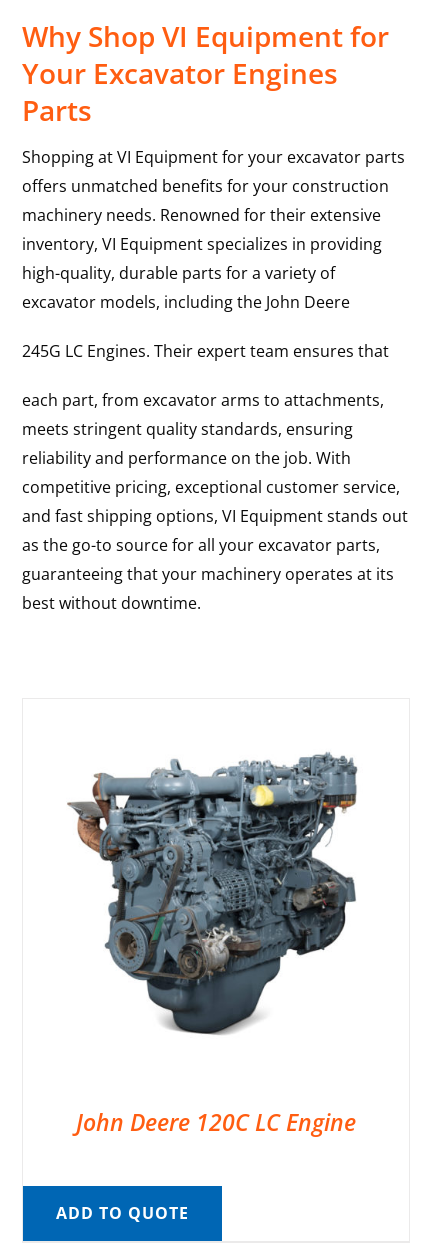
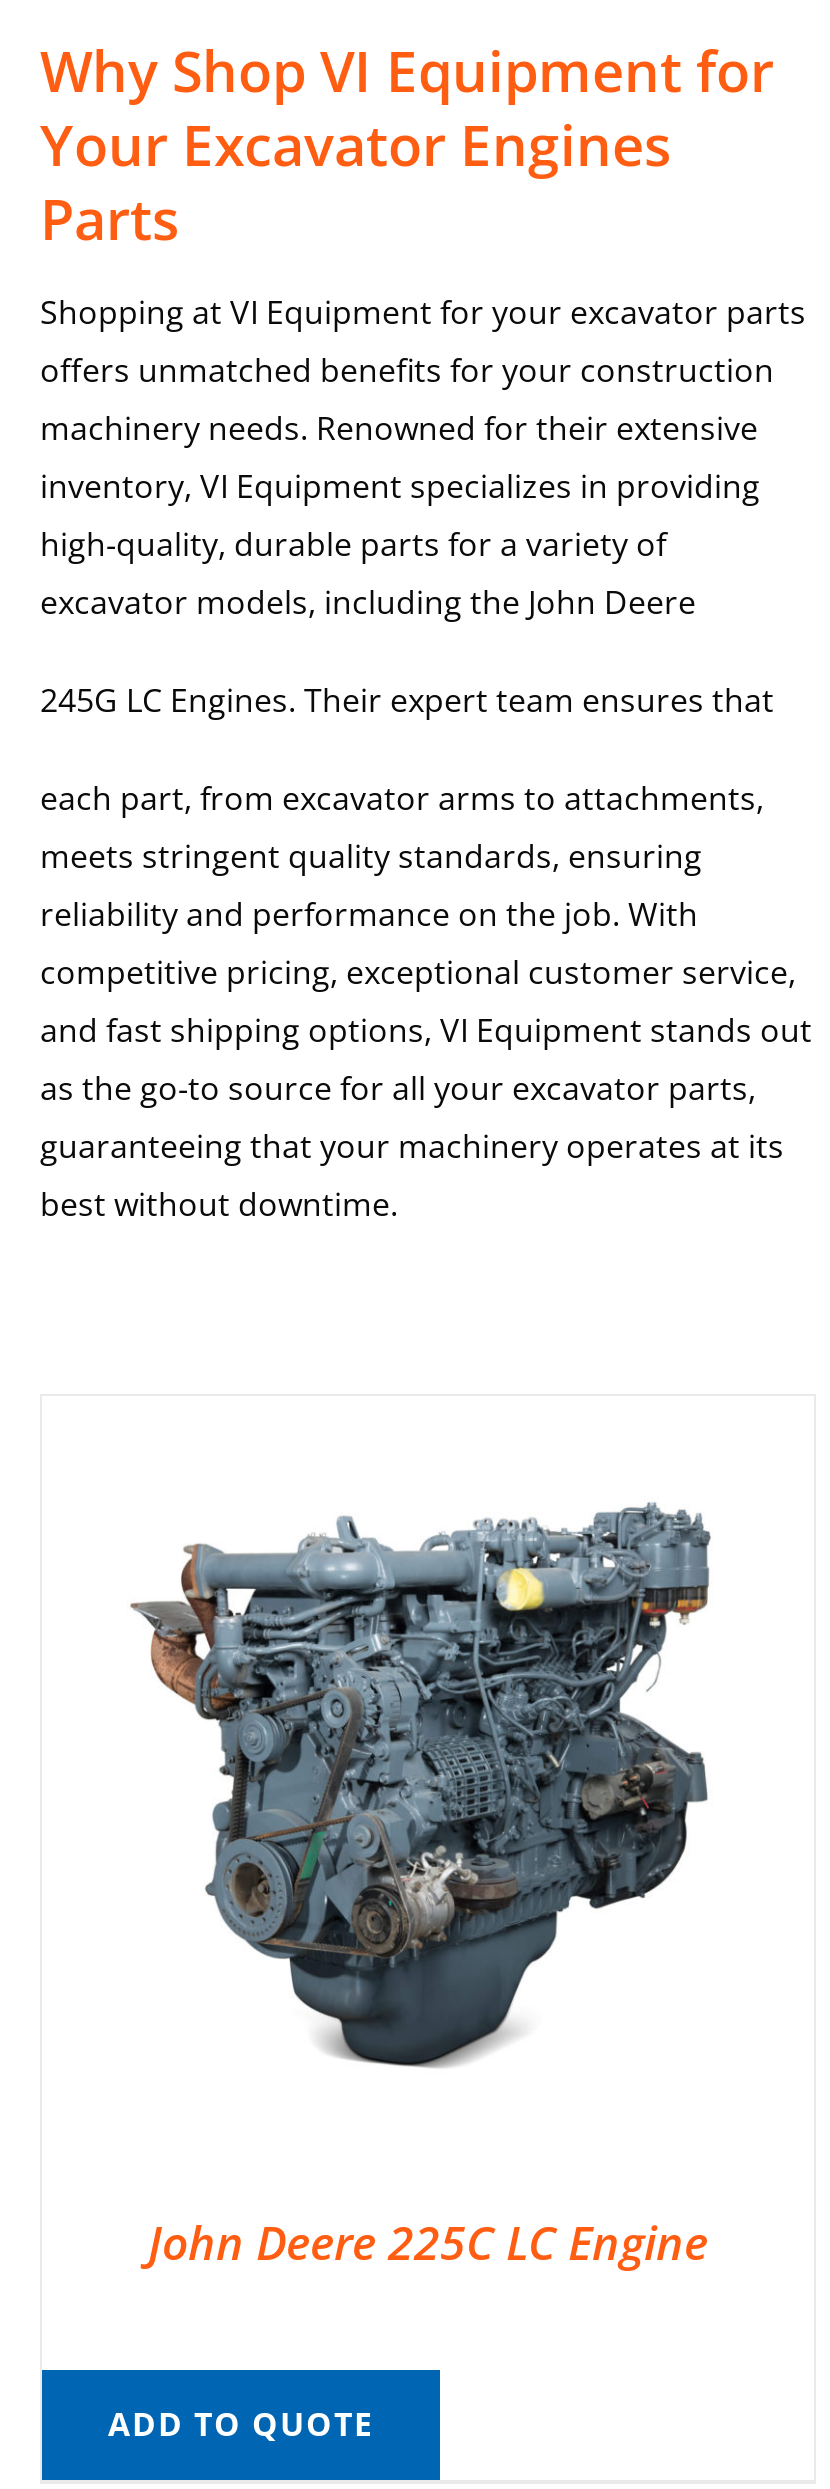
- John Deere 120C LC Engine
+ John Deere 225C LC Engine
